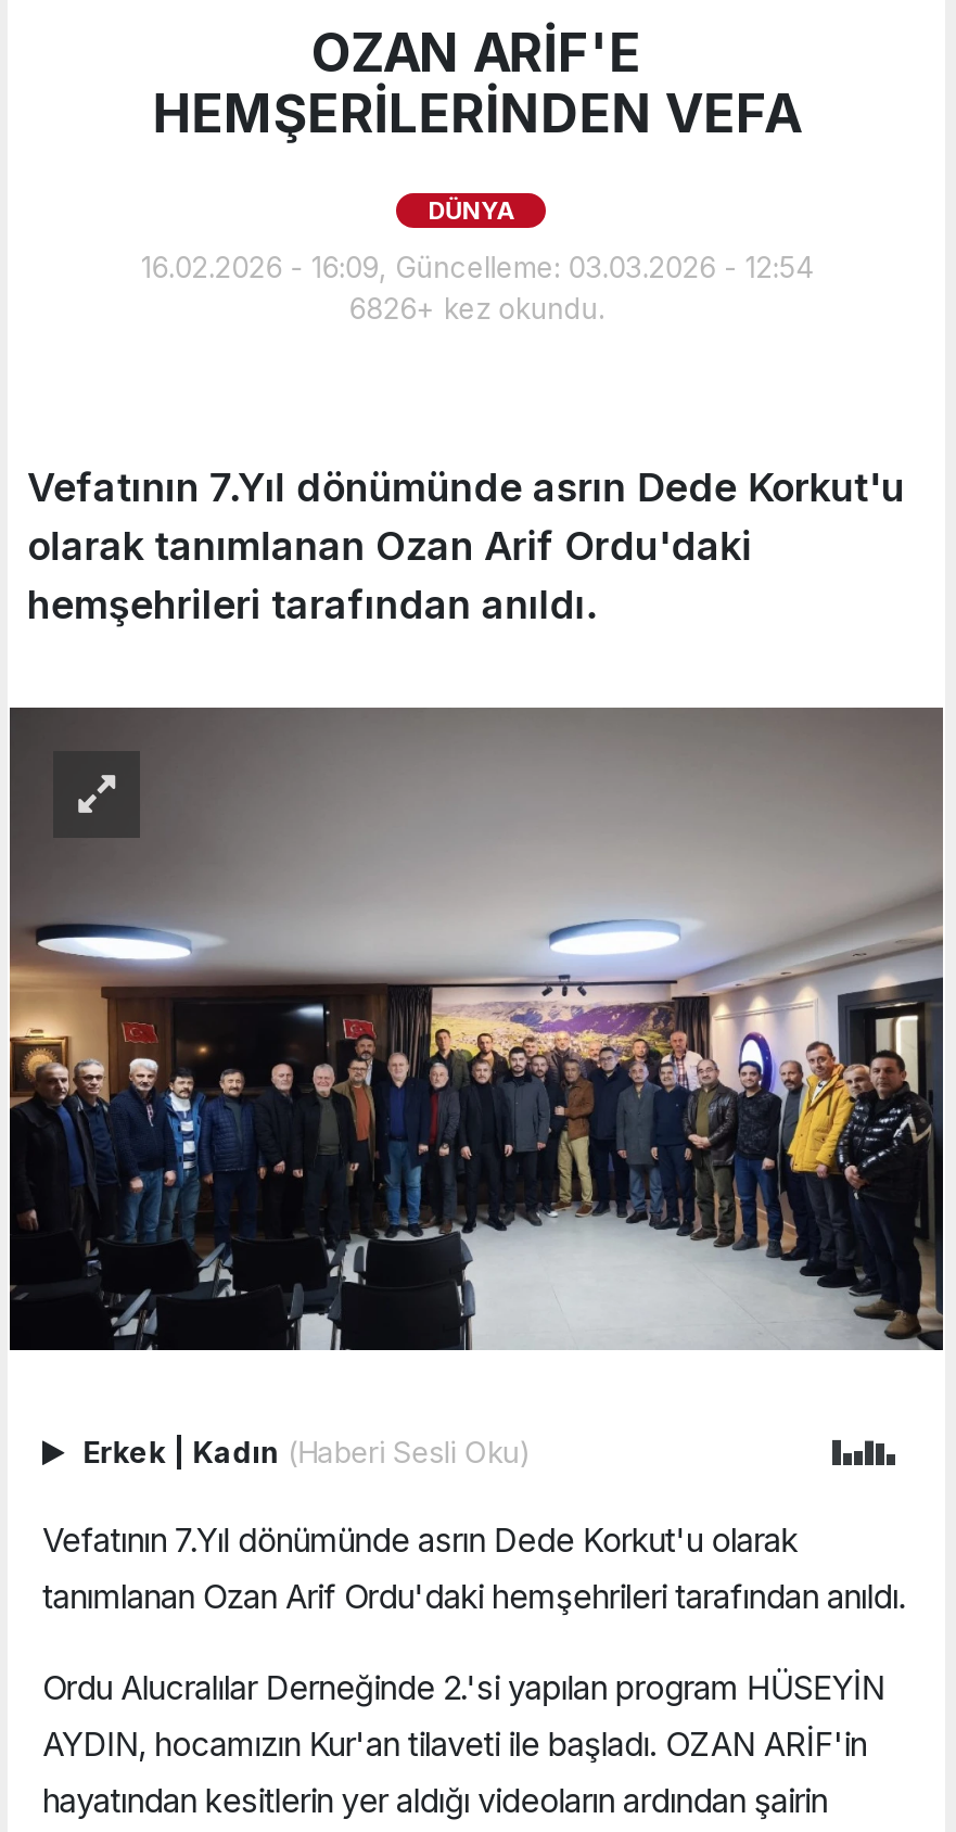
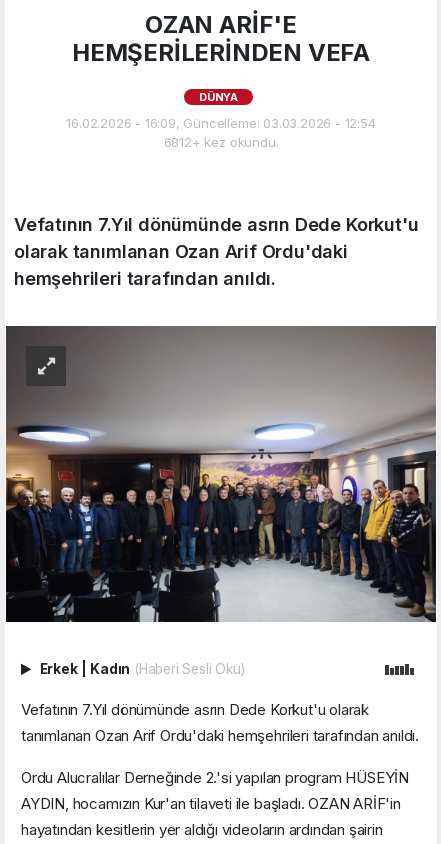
- 6826+ kez okundu.
+ 6812+ kez okundu.
